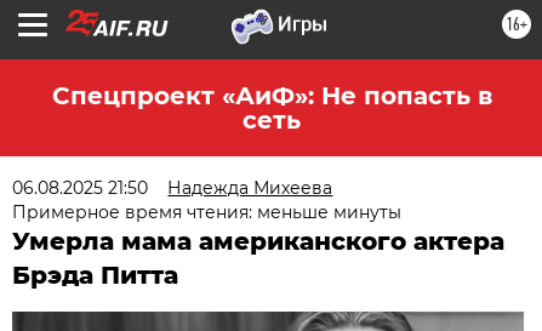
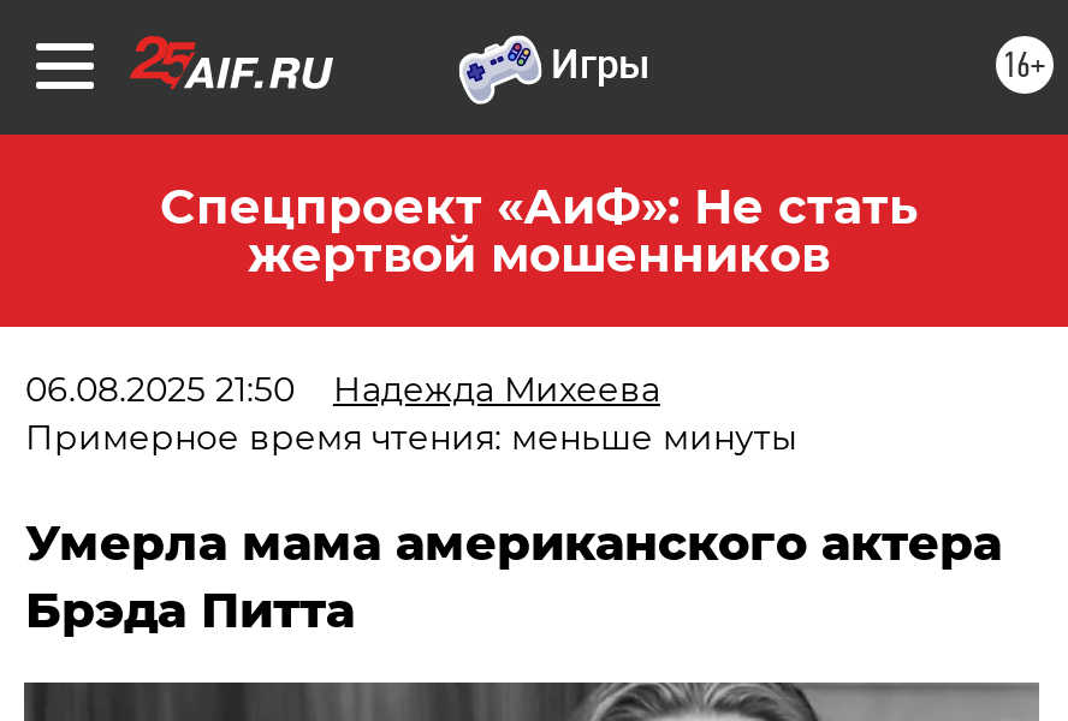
- Спецпроект «АиФ»: Не попасть в
- сеть
+ Спецпроект «АиФ»: Не стать
+ жертвой мошенников
